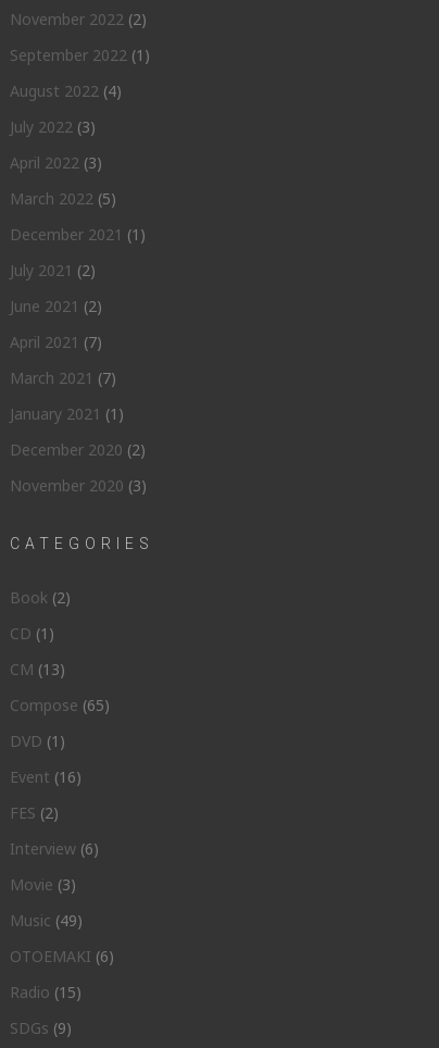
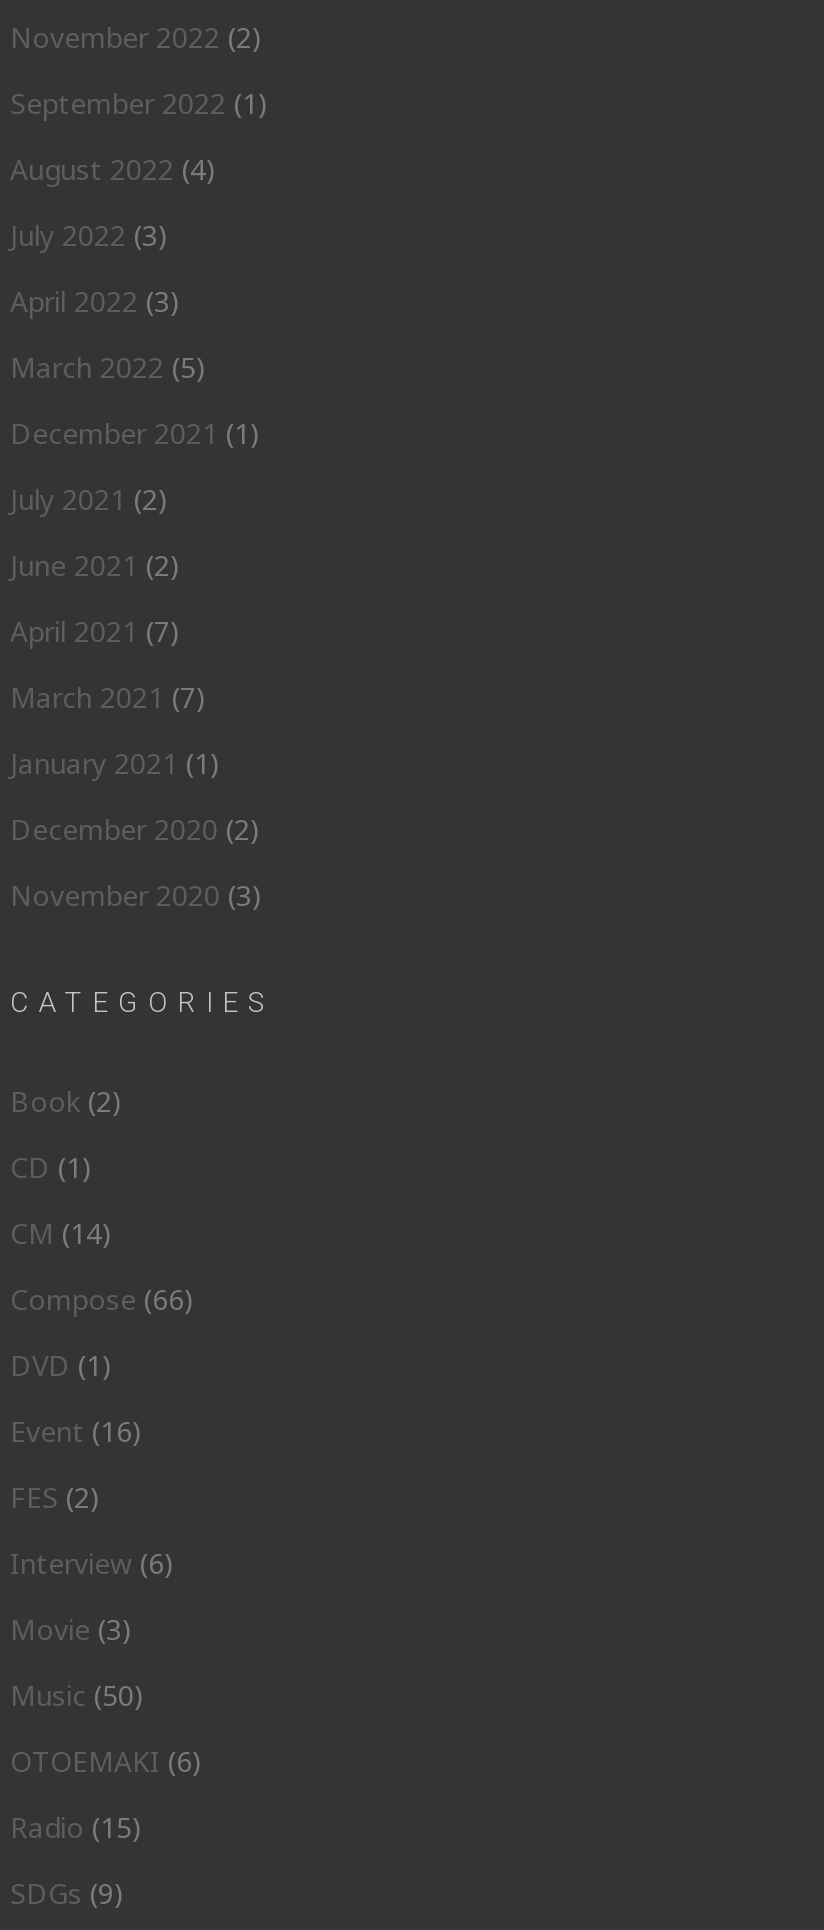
- CM (13)
+ CM (14)

- Compose (65)
+ Compose (66)

- Music (49)
+ Music (50)
